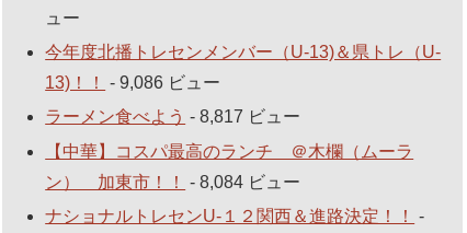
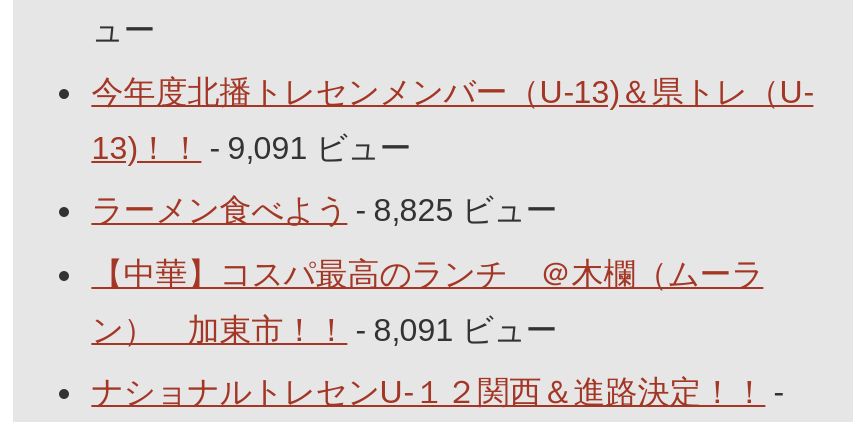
- 13)！！- 9,086 ビュー
+ 13)！！- 9,091 ビュー

- ラーメン食べよう- 8,817 ビュー
+ ラーメン食べよう- 8,825 ビュー

- ン） 加東市！！- 8,084 ビュー
+ ン） 加東市！！- 8,091 ビュー
